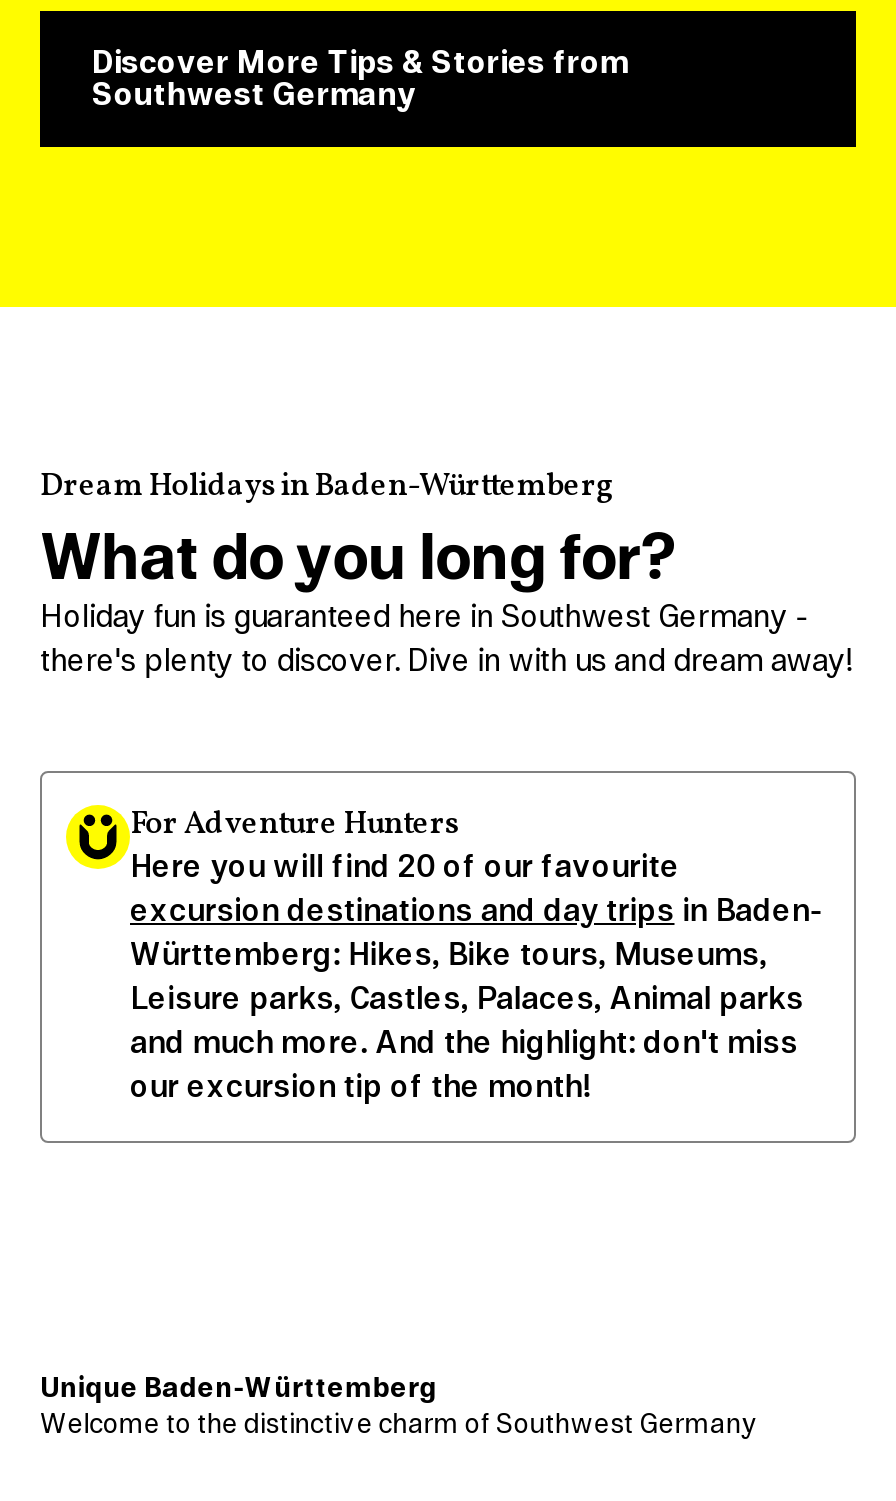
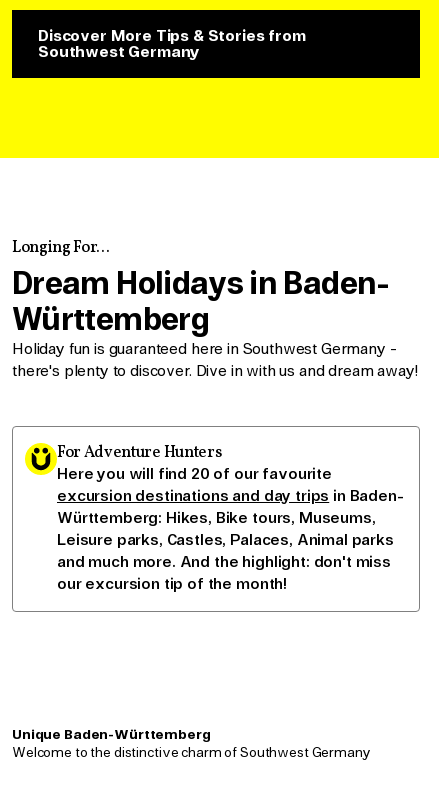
- Dream Holidays in Baden-Württemberg
- What do you long for?
+ Longing For...
+ Dream Holidays in Baden-
+ Württemberg
